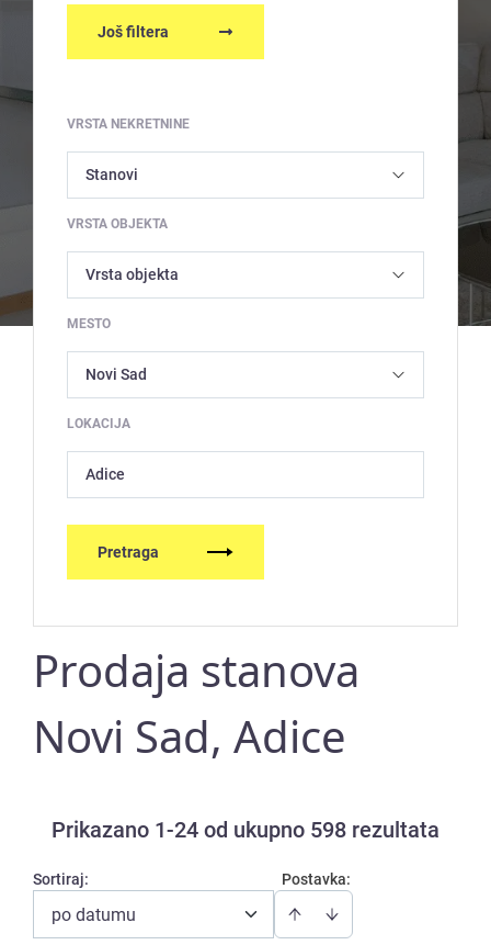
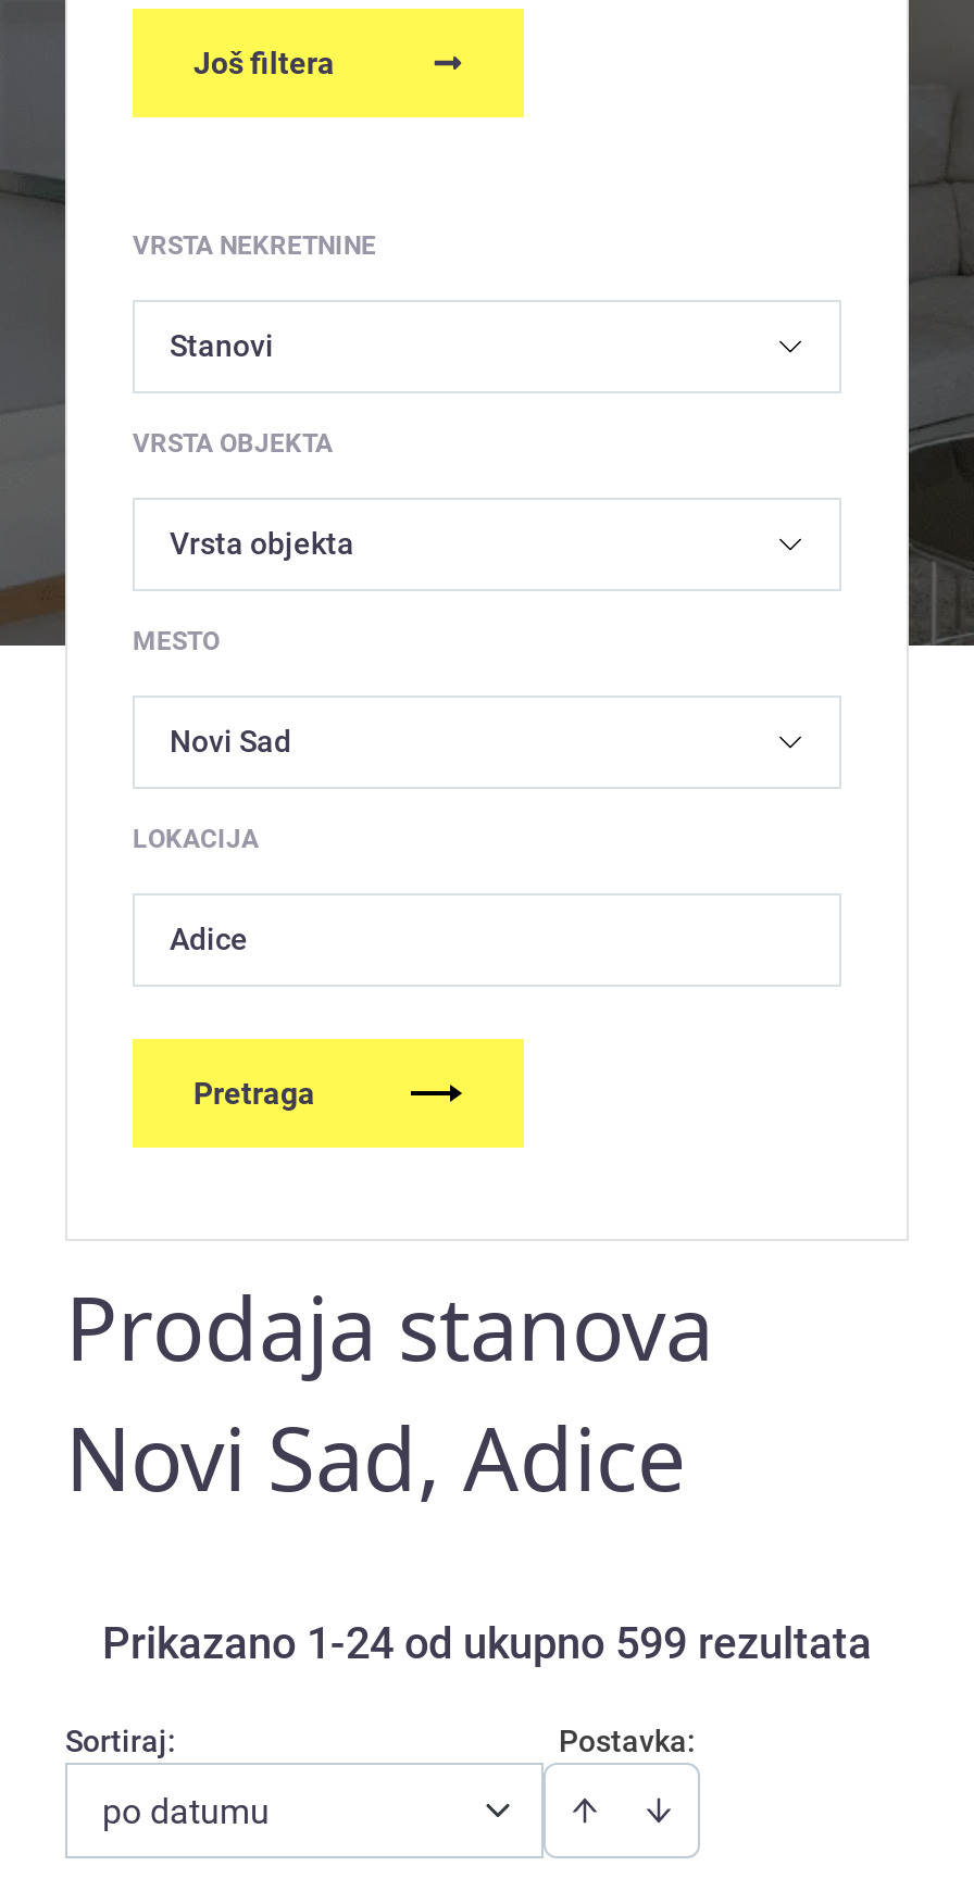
- Prikazano 1-24 od ukupno 598 rezultata
+ Prikazano 1-24 od ukupno 599 rezultata
